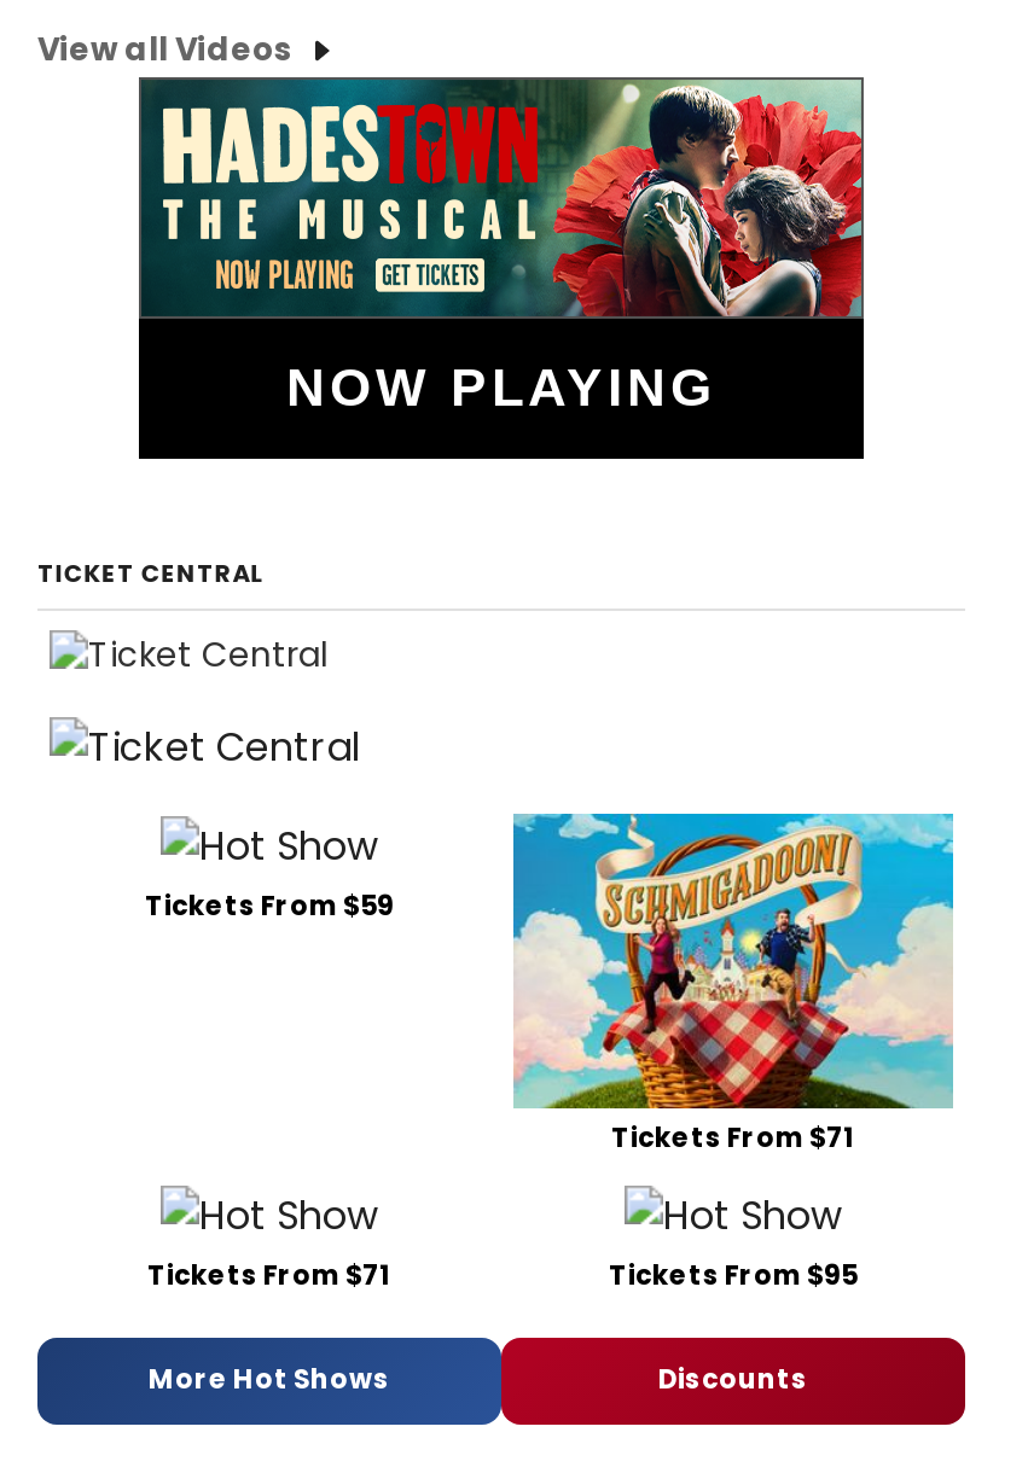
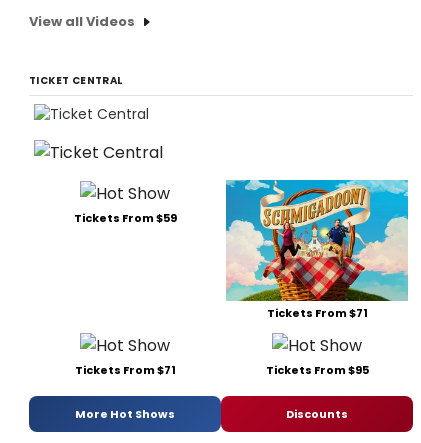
- [image]
- NOW PLAYING
